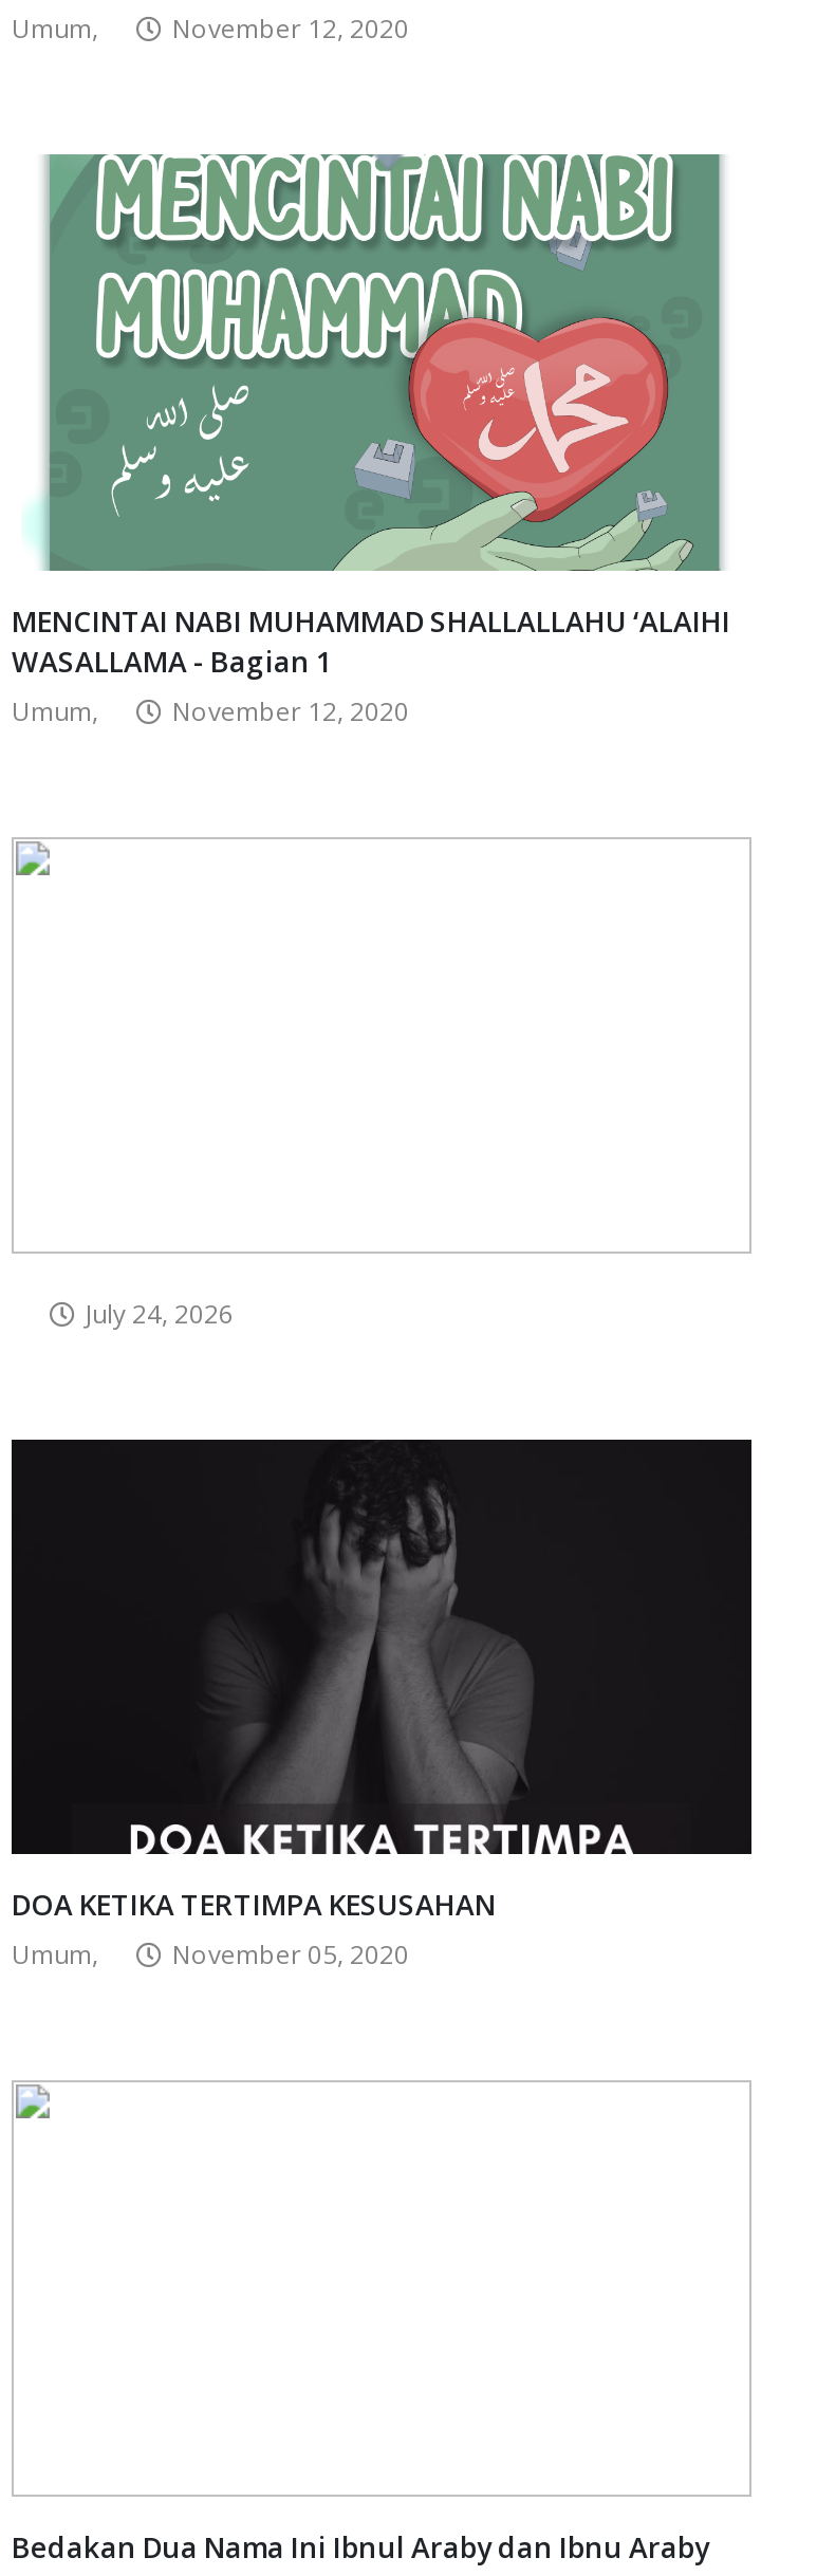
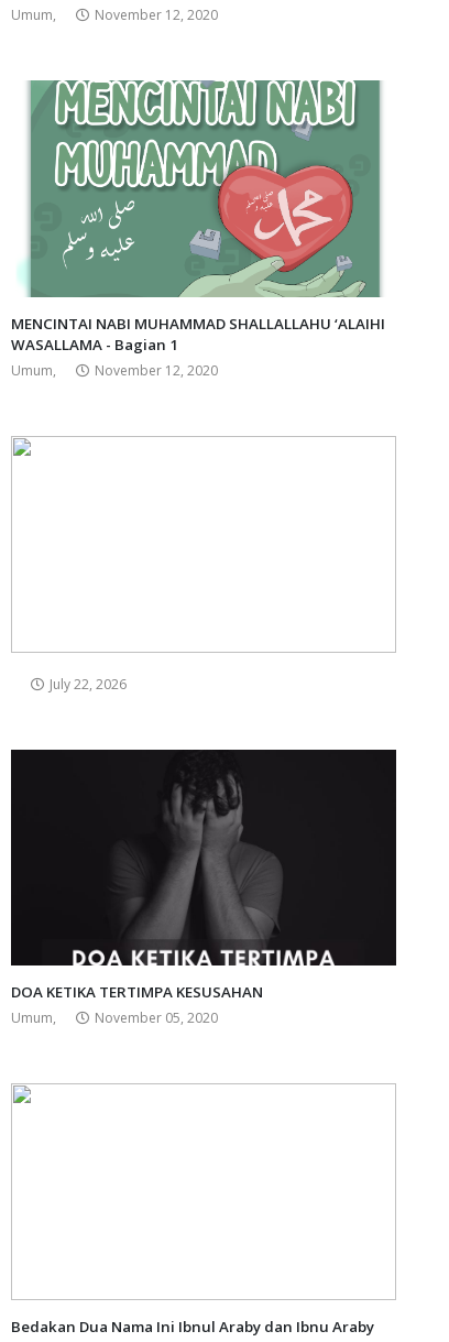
- July 24, 2026
+ July 22, 2026
